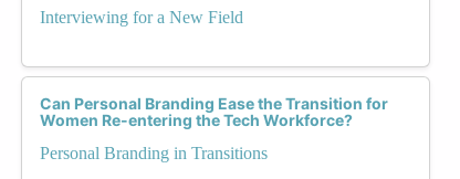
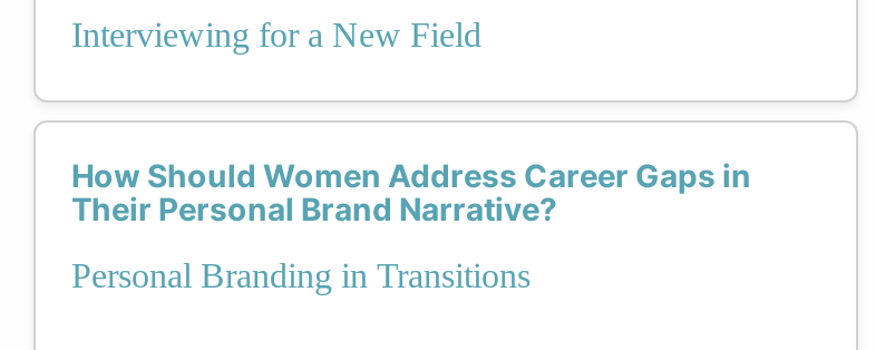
- Can Personal Branding Ease the Transition for
- Women Re-entering the Tech Workforce?
+ How Should Women Address Career Gaps in
+ Their Personal Brand Narrative?
